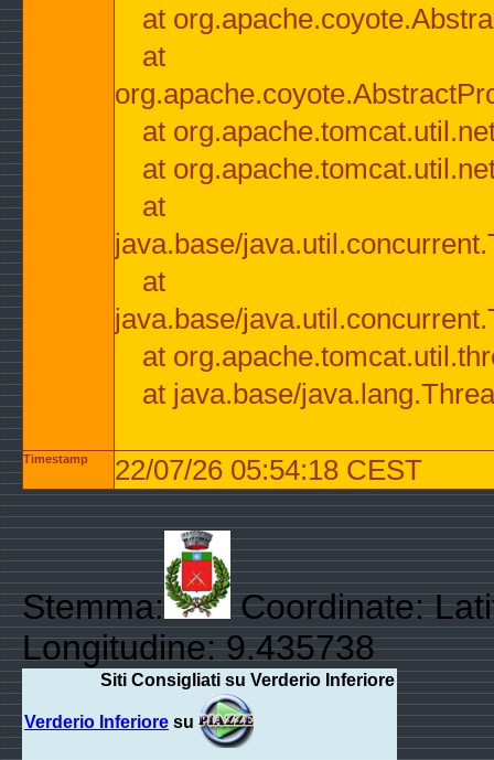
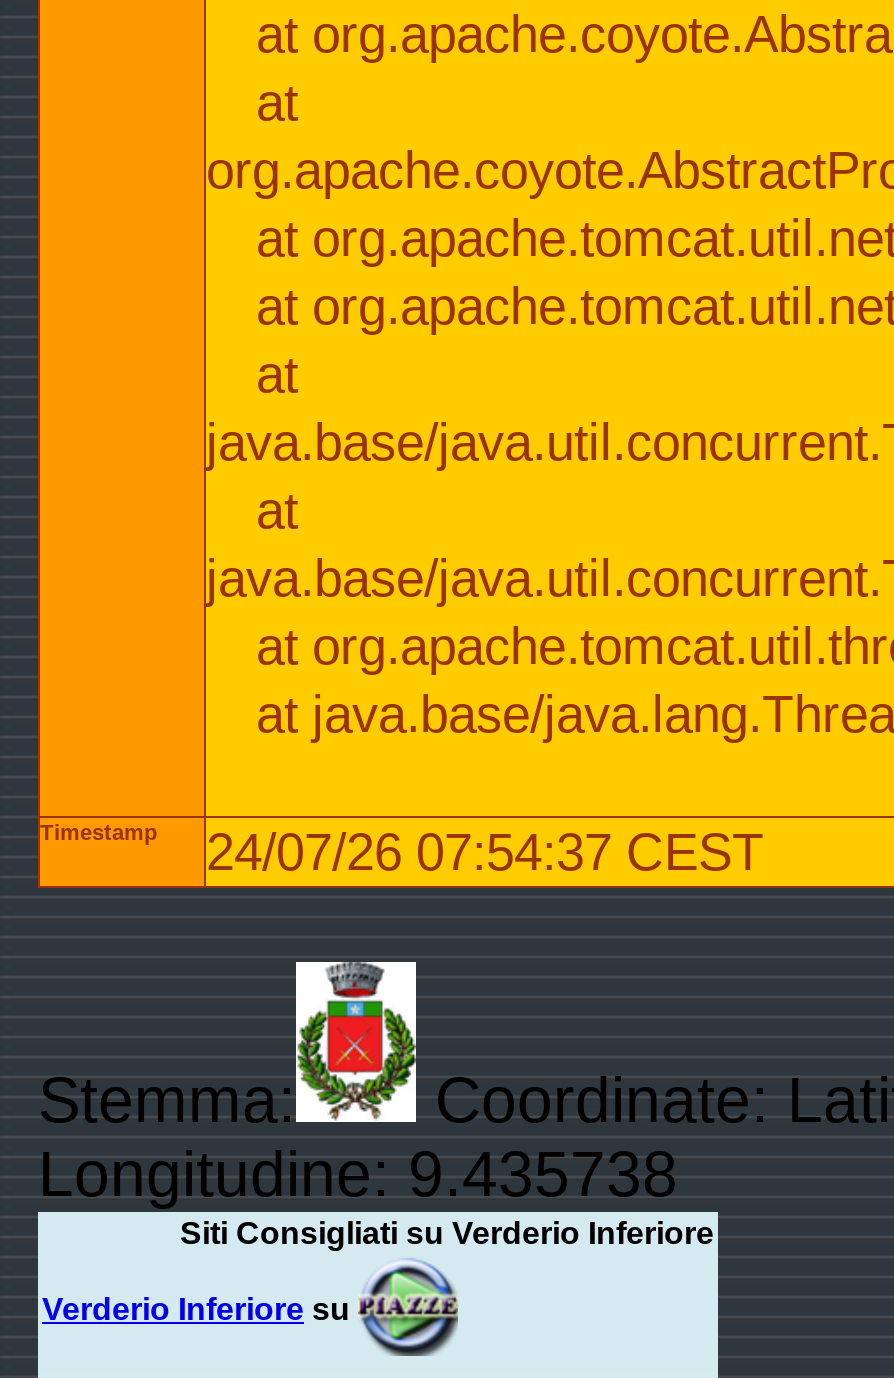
- Timestamp 22/07/26 05:54:18 CEST
+ Timestamp 24/07/26 07:54:37 CEST
